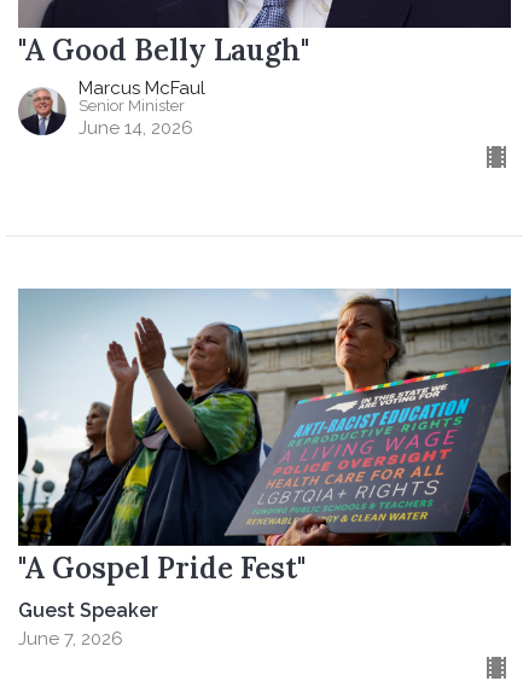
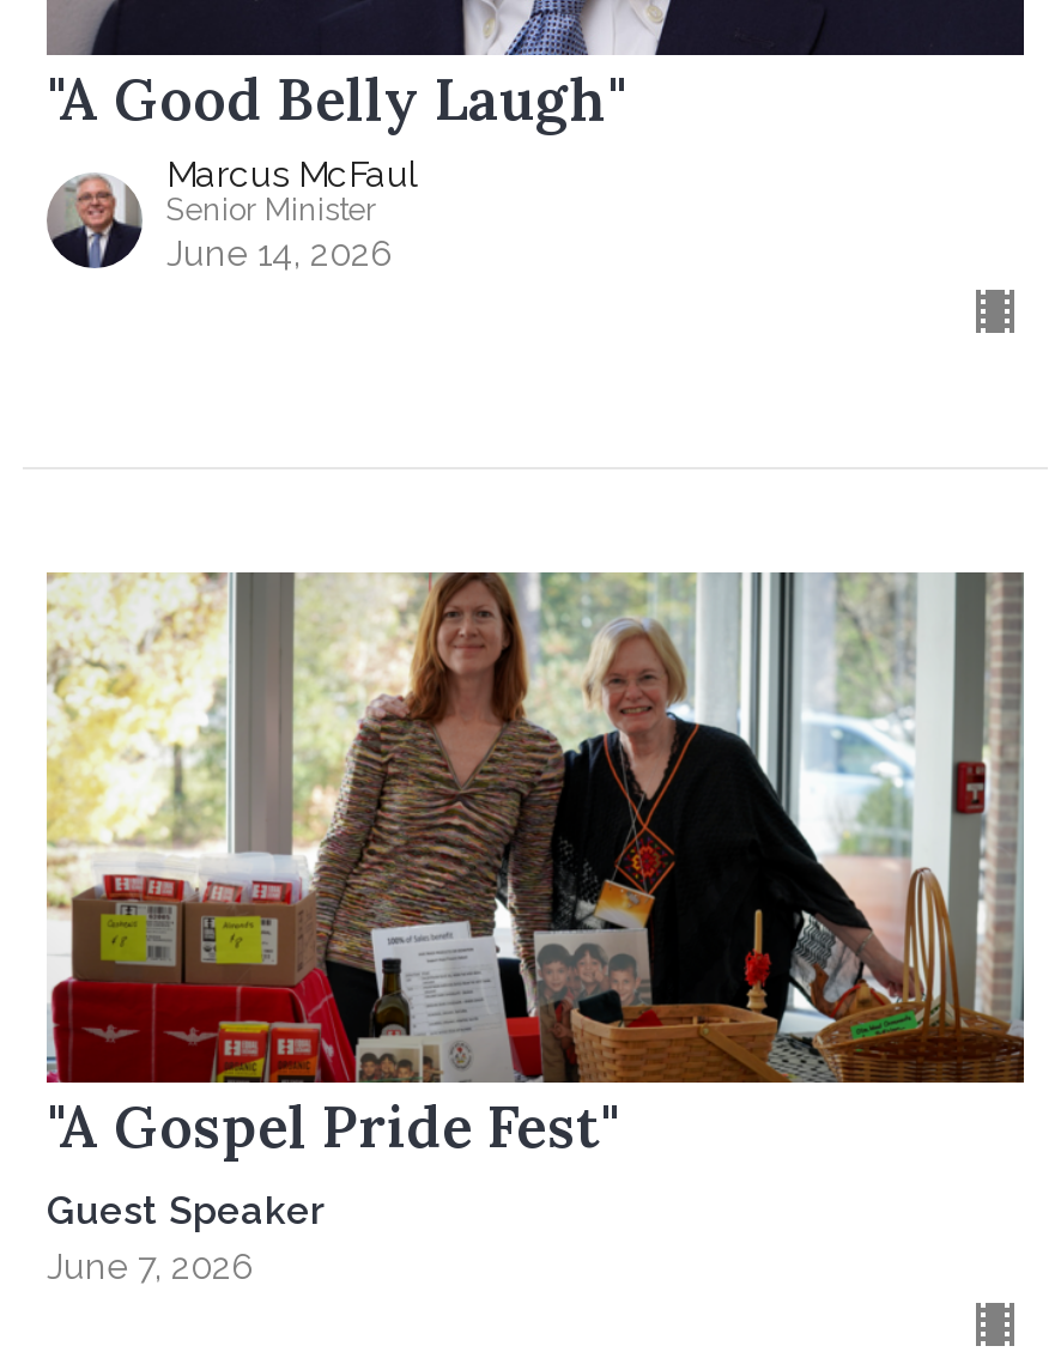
- [image]
+ [image]
